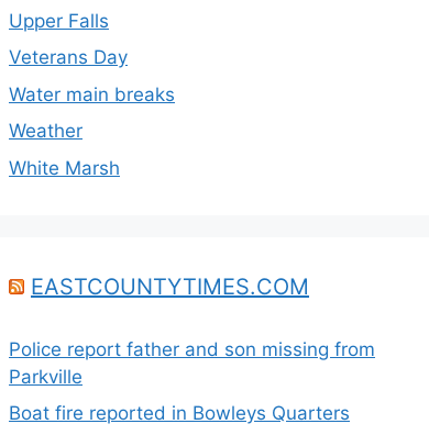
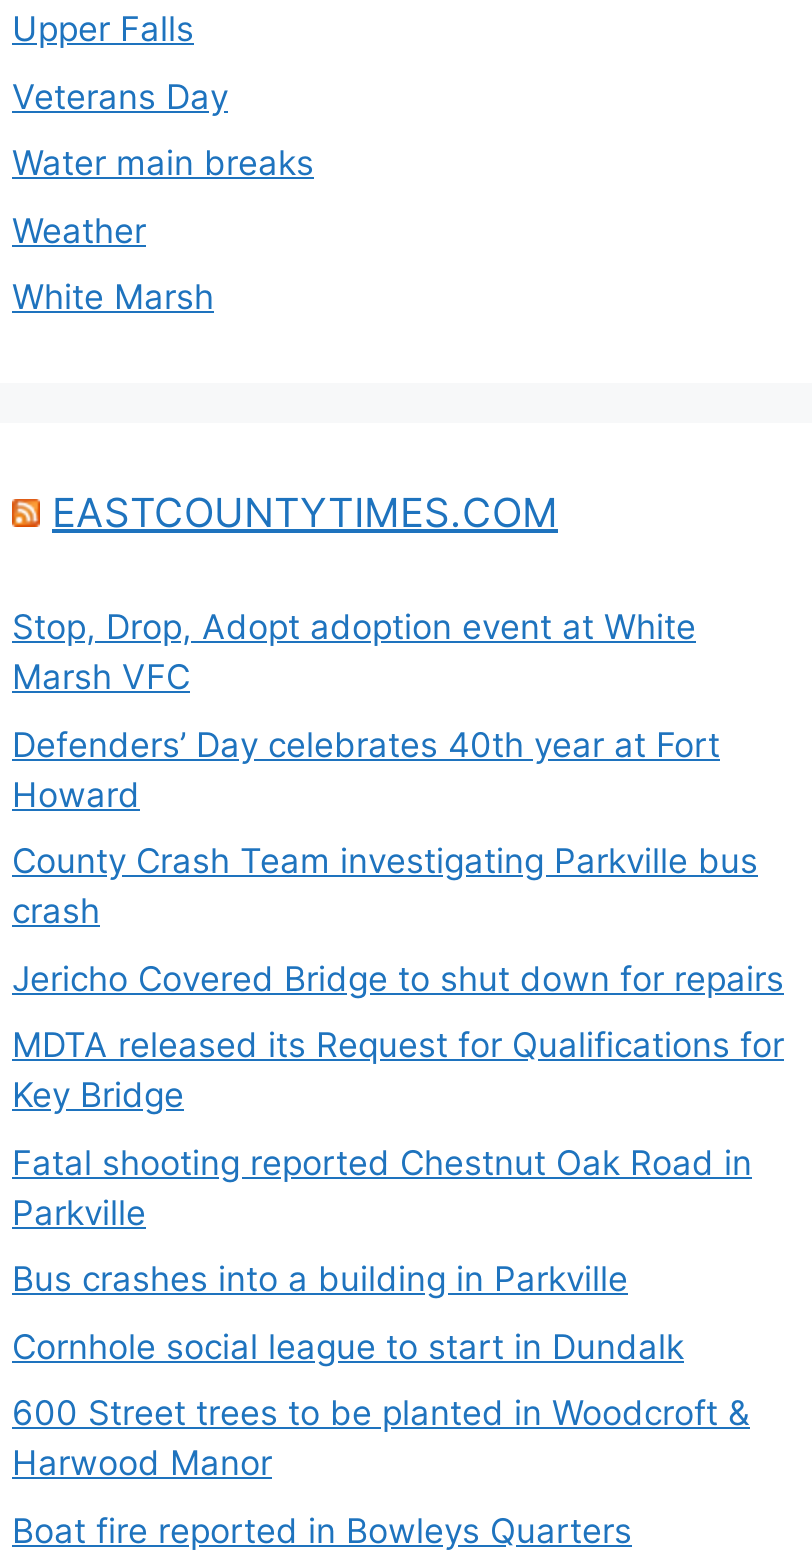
- Police report father and son missing from
+ Stop, Drop, Adopt adoption event at White
+ Marsh VFC
+ Defenders’ Day celebrates 40th year at Fort
+ Howard
+ County Crash Team investigating Parkville bus
+ crash
+ Jericho Covered Bridge to shut down for repairs
+ MDTA released its Request for Qualifications for
+ Key Bridge
+ Fatal shooting reported Chestnut Oak Road in

+ Bus crashes into a building in Parkville
+ Cornhole social league to start in Dundalk
+ 600 Street trees to be planted in Woodcroft &
+ Harwood Manor
